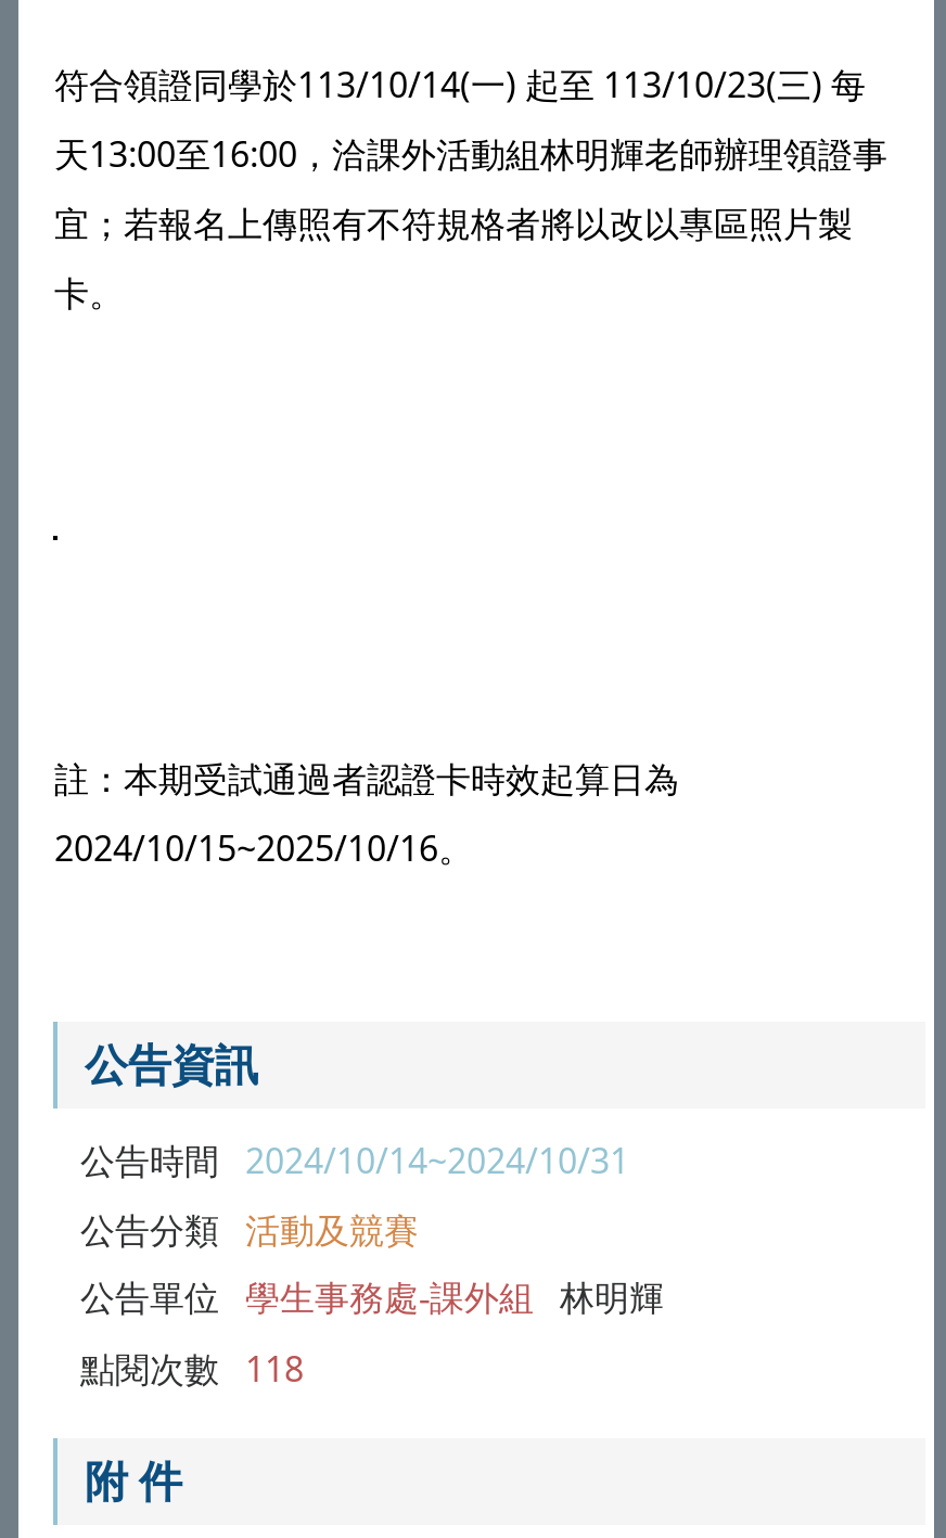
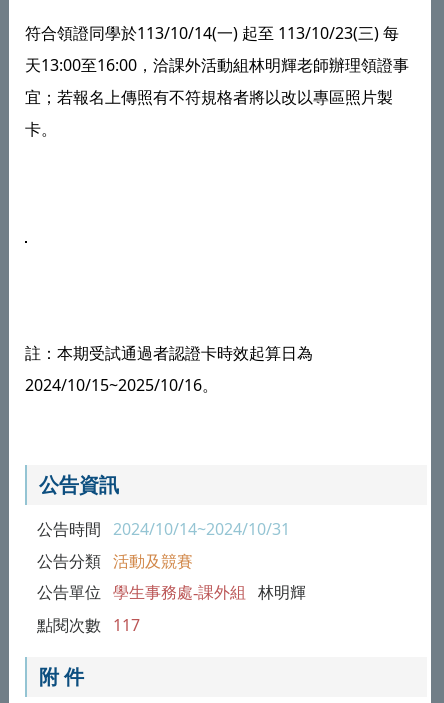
- 點閱次數 118
+ 點閱次數 117
